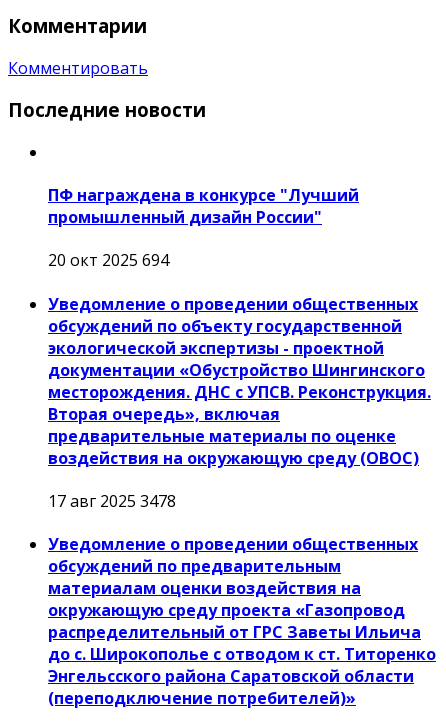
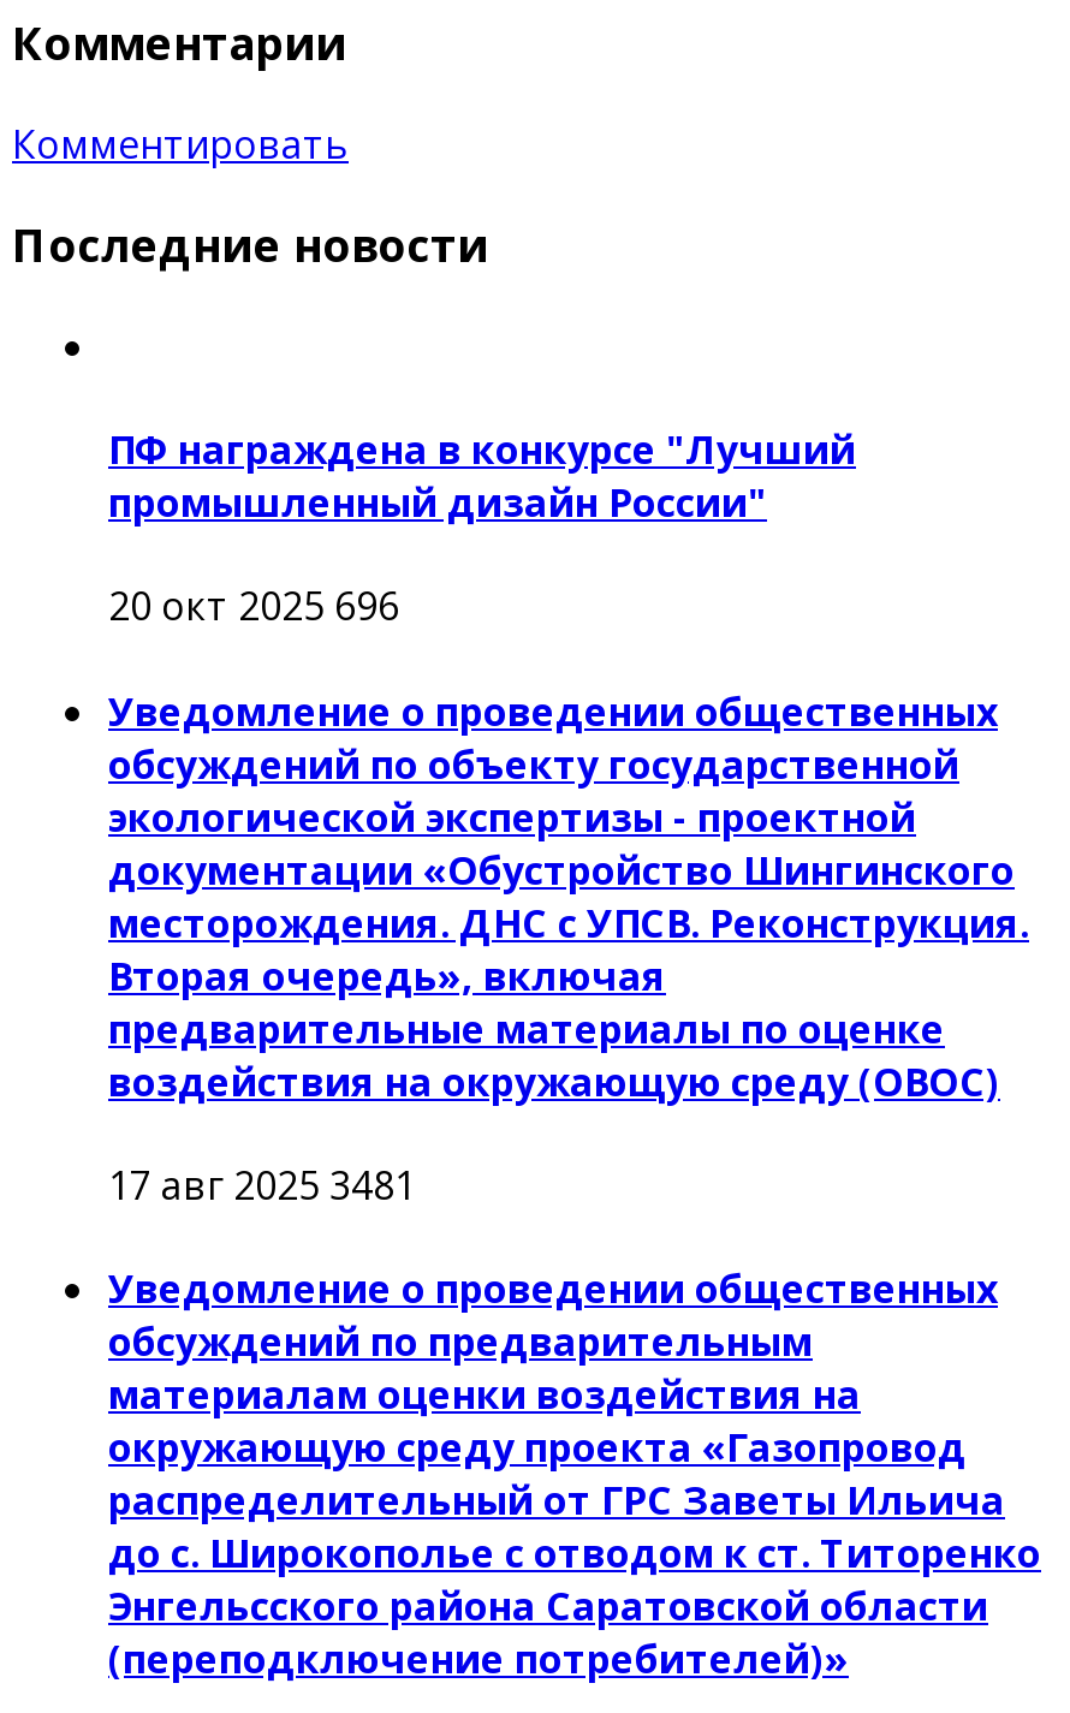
- 20 окт 2025 694
+ 20 окт 2025 696

- 17 авг 2025 3478
+ 17 авг 2025 3481
